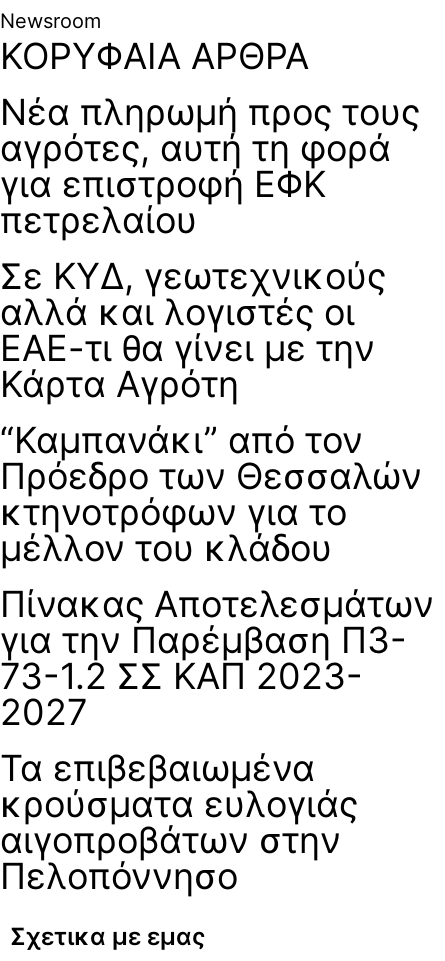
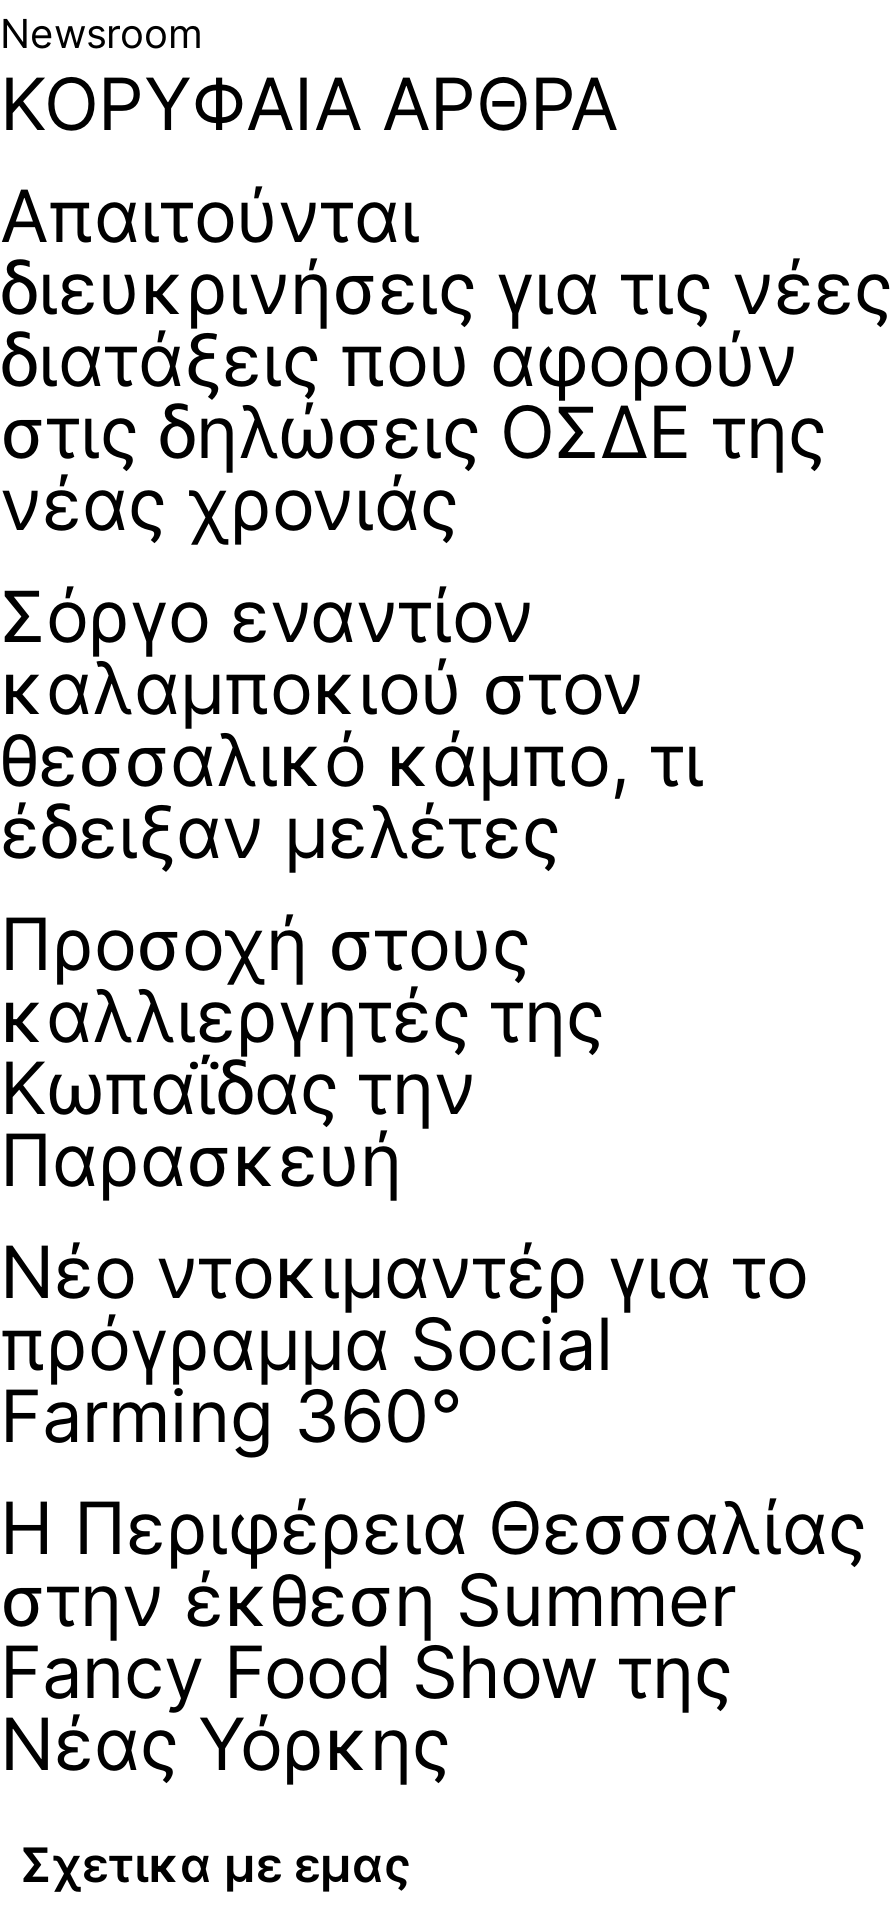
- Νέα πληρωμή προς τους
- αγρότες, αυτή τη φορά
- για επιστροφή ΕΦΚ
- πετρελαίου
- Σε ΚΥΔ, γεωτεχνικούς
- αλλά και λογιστές οι
- ΕΑΕ-τι θα γίνει με την
- Κάρτα Αγρότη
- “Καμπανάκι” από τον
- Πρόεδρο των Θεσσαλών
- κτηνοτρόφων για το
- μέλλον του κλάδου
- Πίνακας Αποτελεσμάτων
- για την Παρέμβαση Π3-
- 73-1.2 ΣΣ ΚΑΠ 2023-
- 2027
- Τα επιβεβαιωμένα
- κρούσματα ευλογιάς
- αιγοπροβάτων στην
- Πελοπόννησο
+ Απαιτούνται
+ διευκρινήσεις για τις νέες
+ διατάξεις που αφορούν
+ στις δηλώσεις ΟΣΔΕ της
+ νέας χρονιάς
+ Σόργο εναντίον
+ καλαμποκιού στον
+ θεσσαλικό κάμπο, τι
+ έδειξαν μελέτες
+ Προσοχή στους
+ καλλιεργητές της
+ Κωπαΐδας την
+ Παρασκευή
+ Νέο ντοκιμαντέρ για το
+ πρόγραμμα Social
+ Farming 360°
+ Η Περιφέρεια Θεσσαλίας
+ στην έκθεση Summer
+ Fancy Food Show της
+ Νέας Υόρκης
